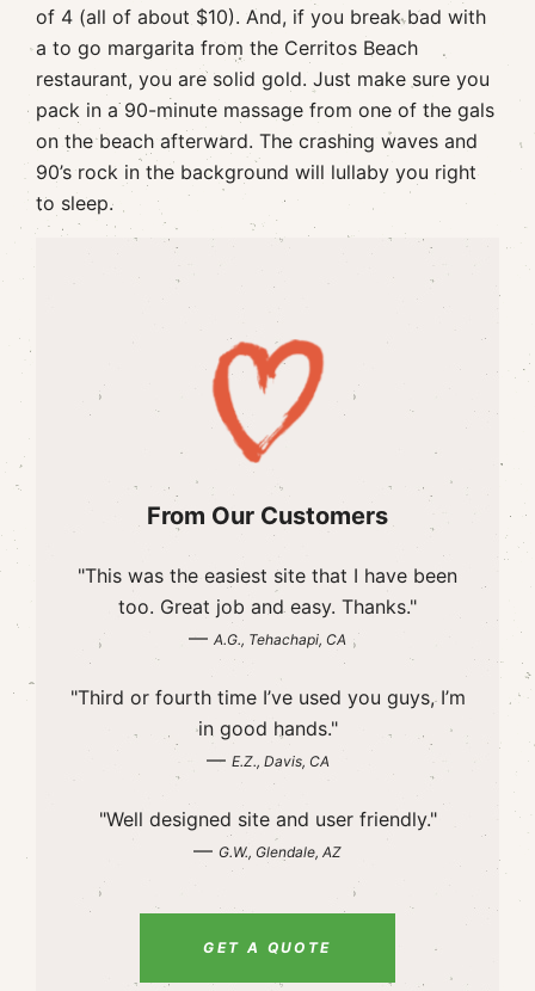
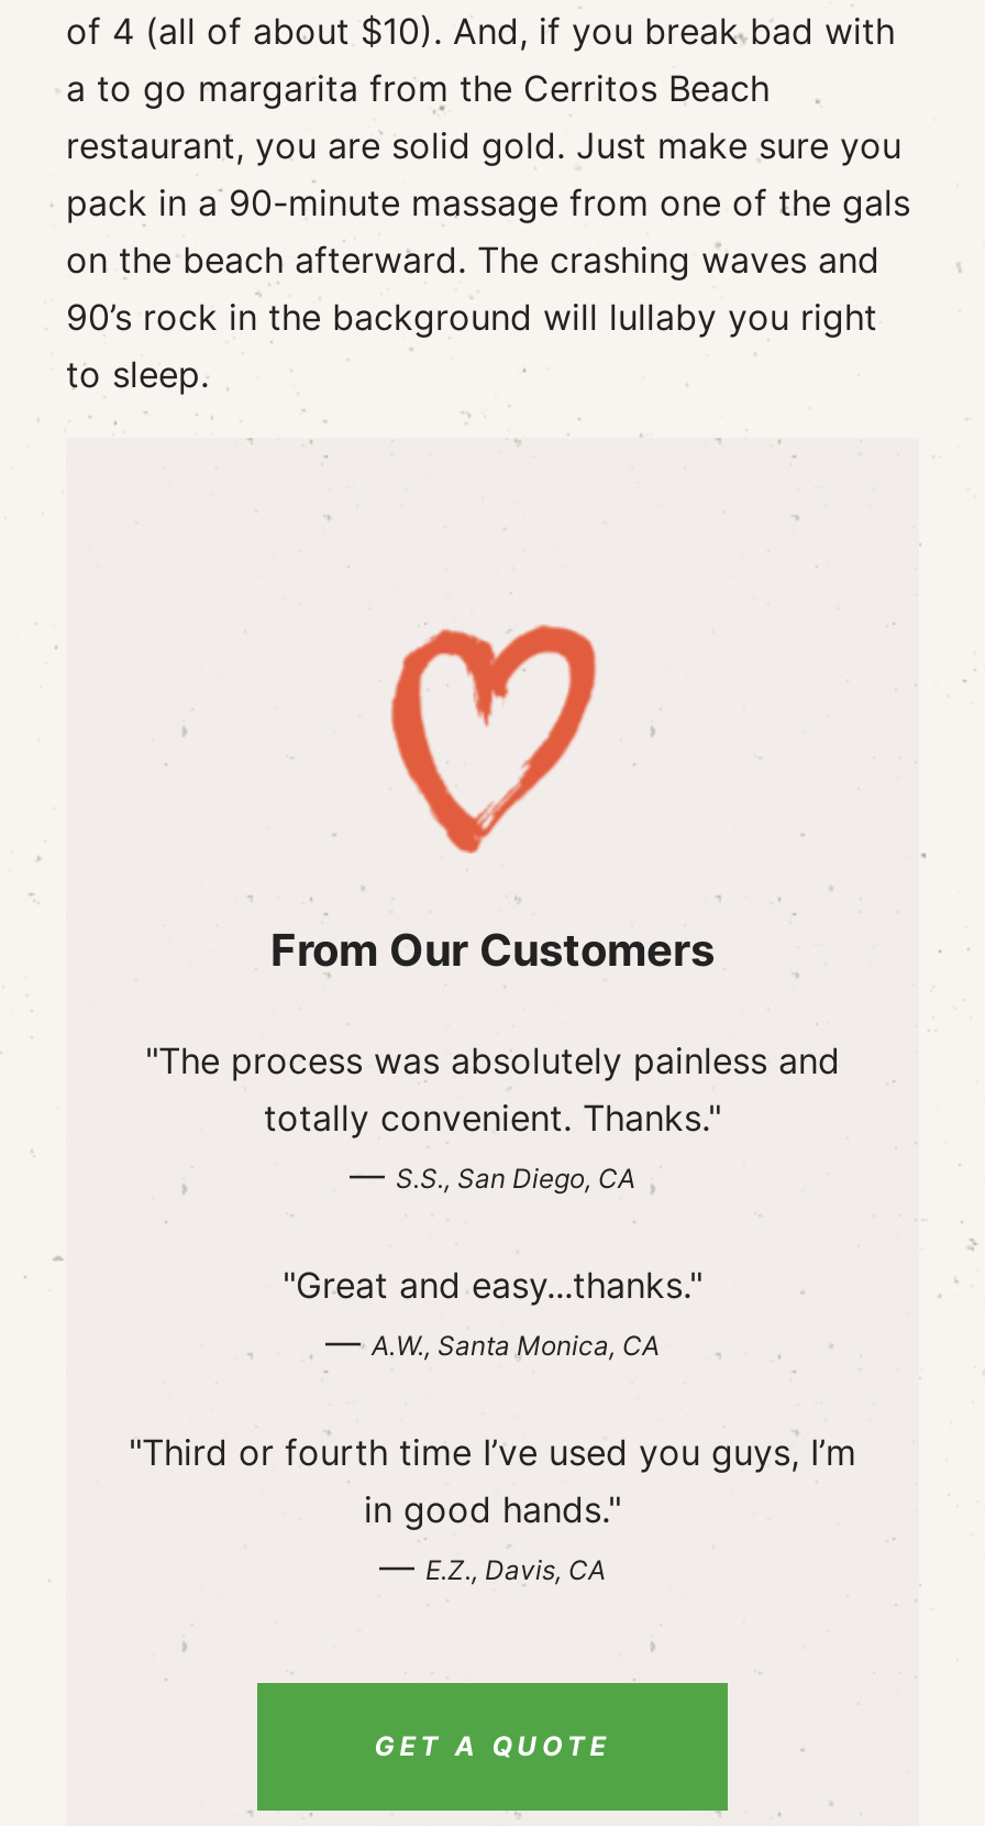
- "This was the easiest site that I have been
- too. Great job and easy. Thanks."
- — A.G., Tehachapi, CA
+ "The process was absolutely painless and
+ totally convenient. Thanks."
+ — S.S., San Diego, CA
+ "Great and easy...thanks."
+ — A.W., Santa Monica, CA

moved down: "Third or fourth time I’ve used you guys, I’m | in good hands." | — E.Z., Davis, CA

- "Well designed site and user friendly."
- — G.W., Glendale, AZ
